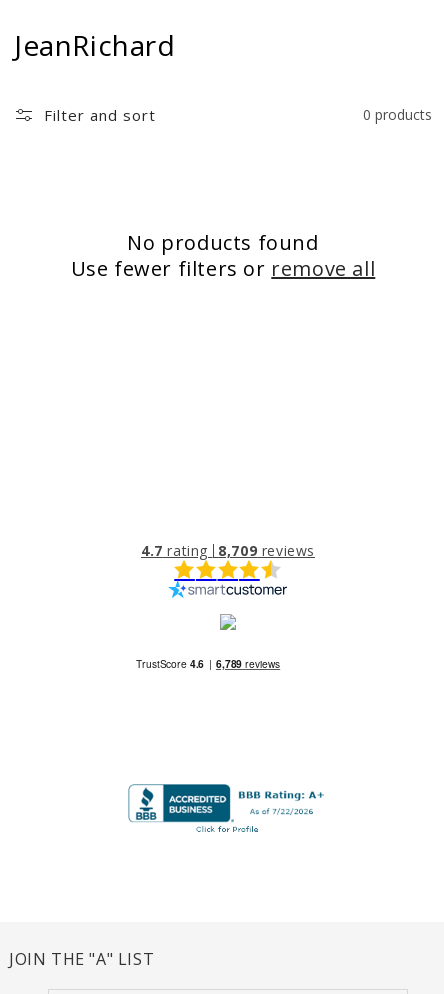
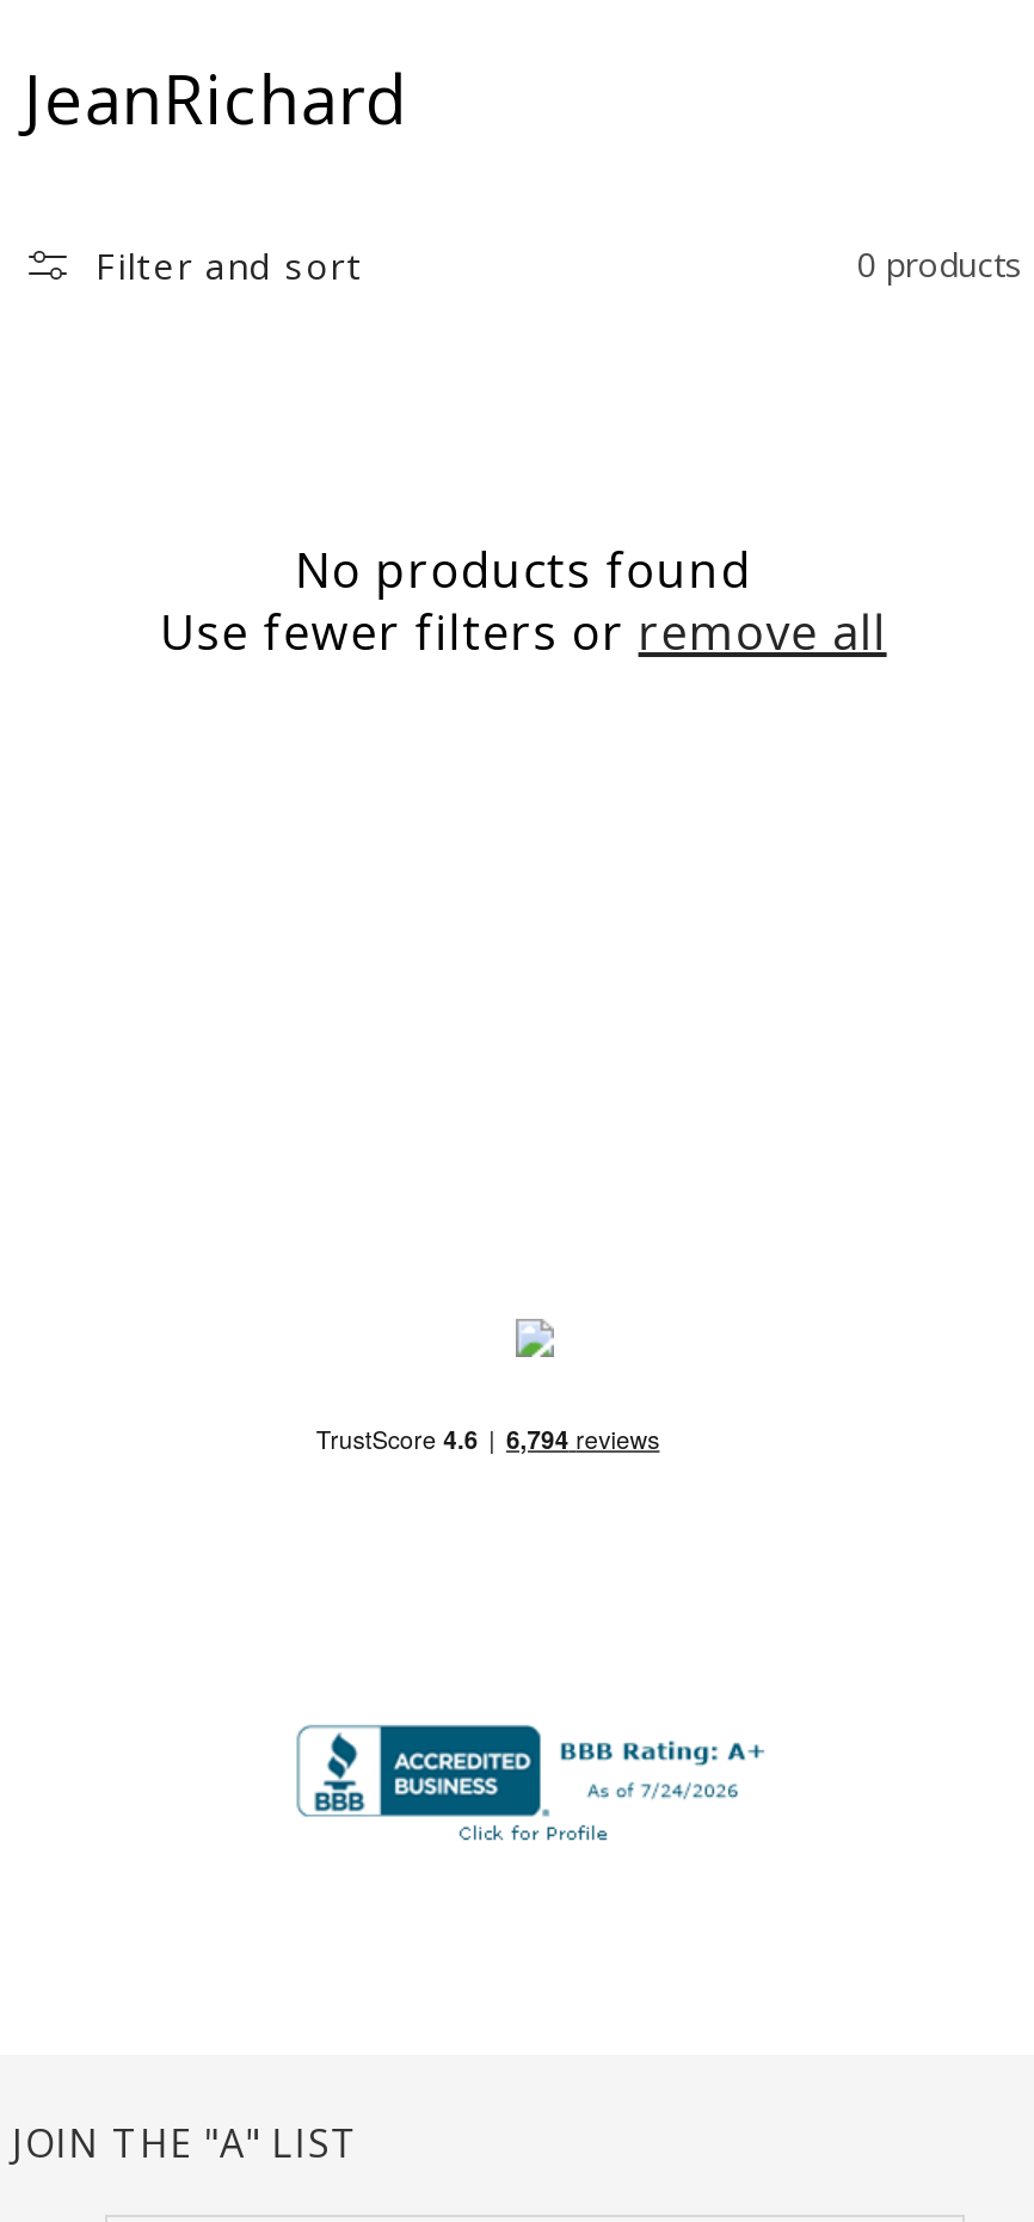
- 4.7 rating 8,709 reviews

- [image]
